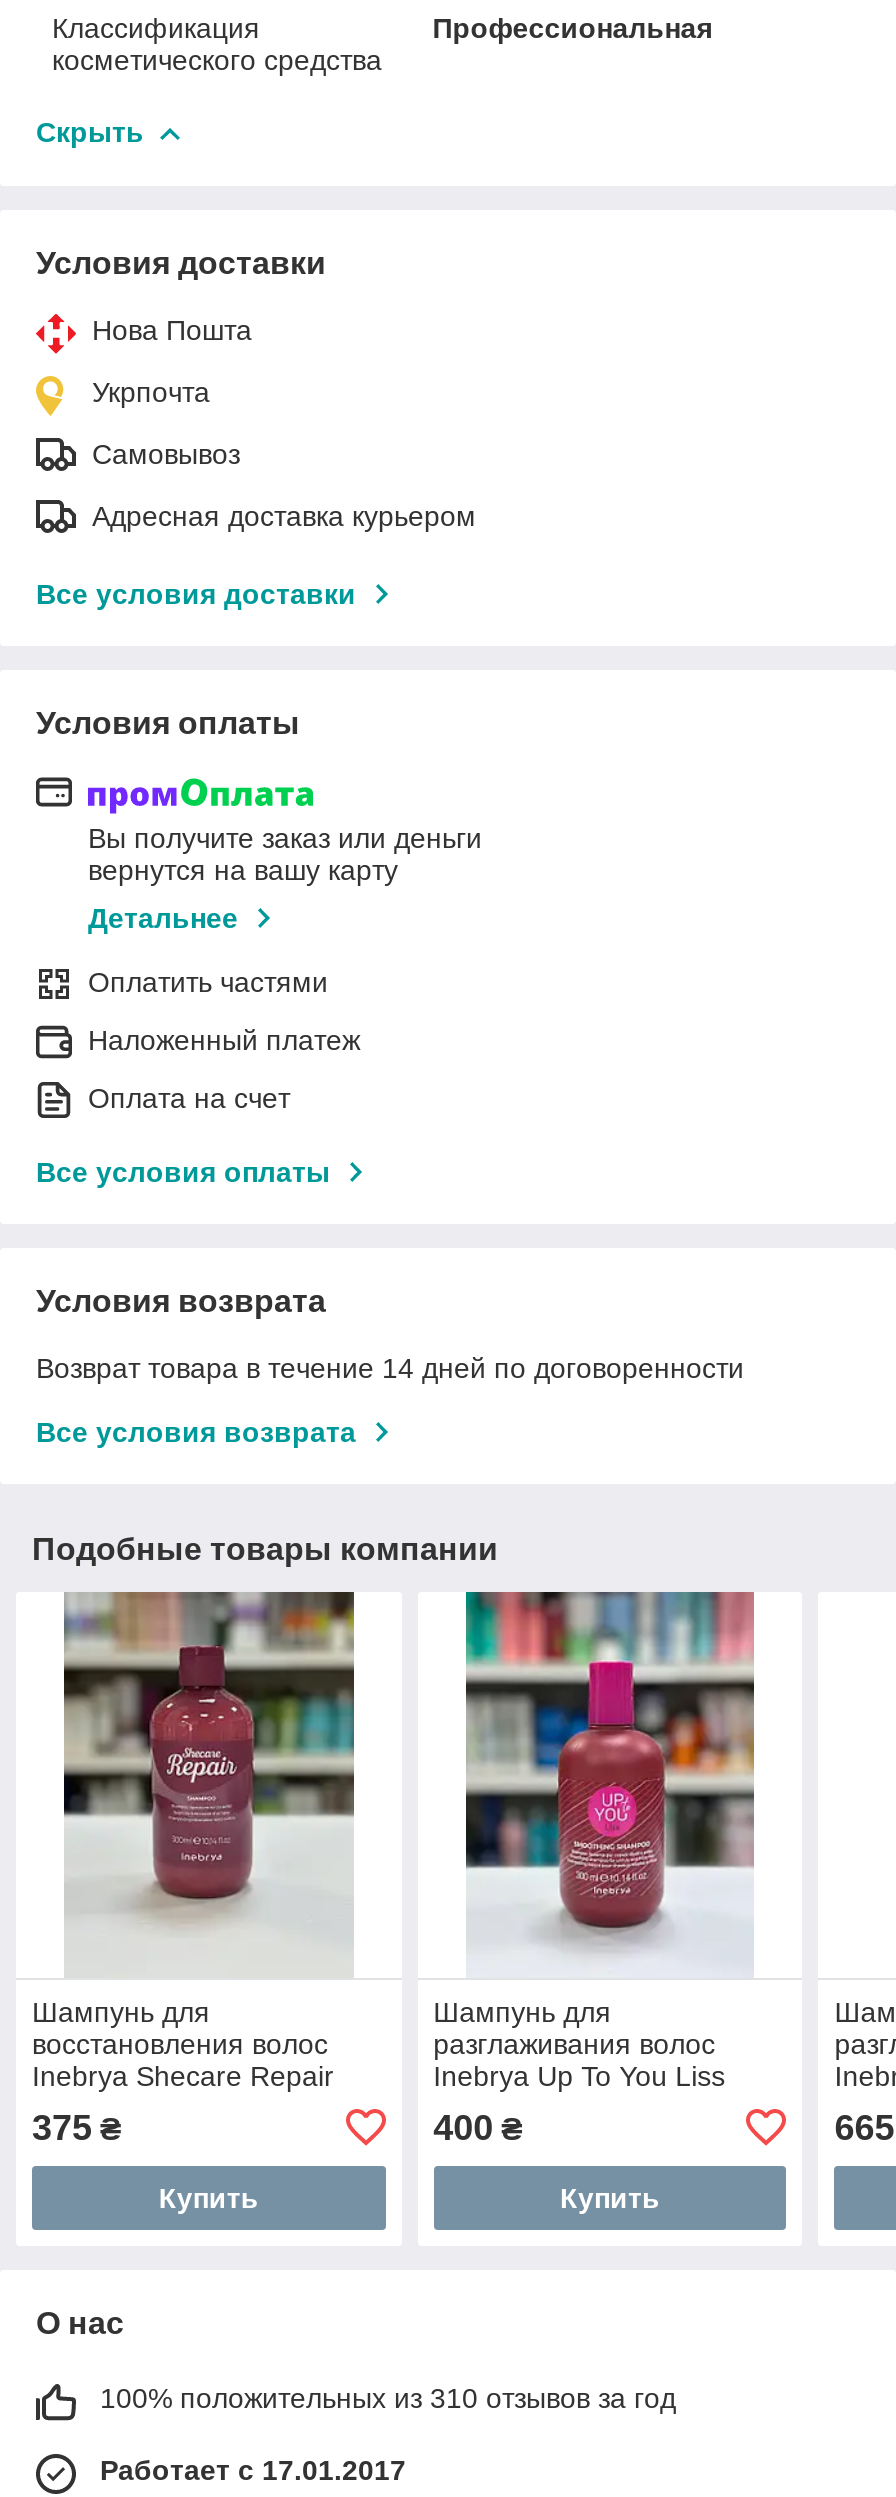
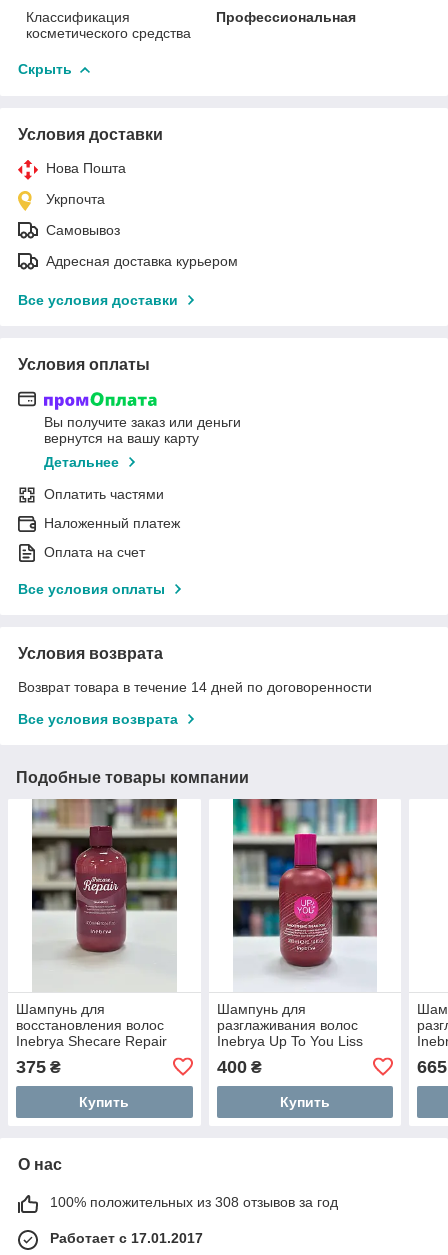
- 100% положительных из 310 отзывов за год
+ 100% положительных из 308 отзывов за год
